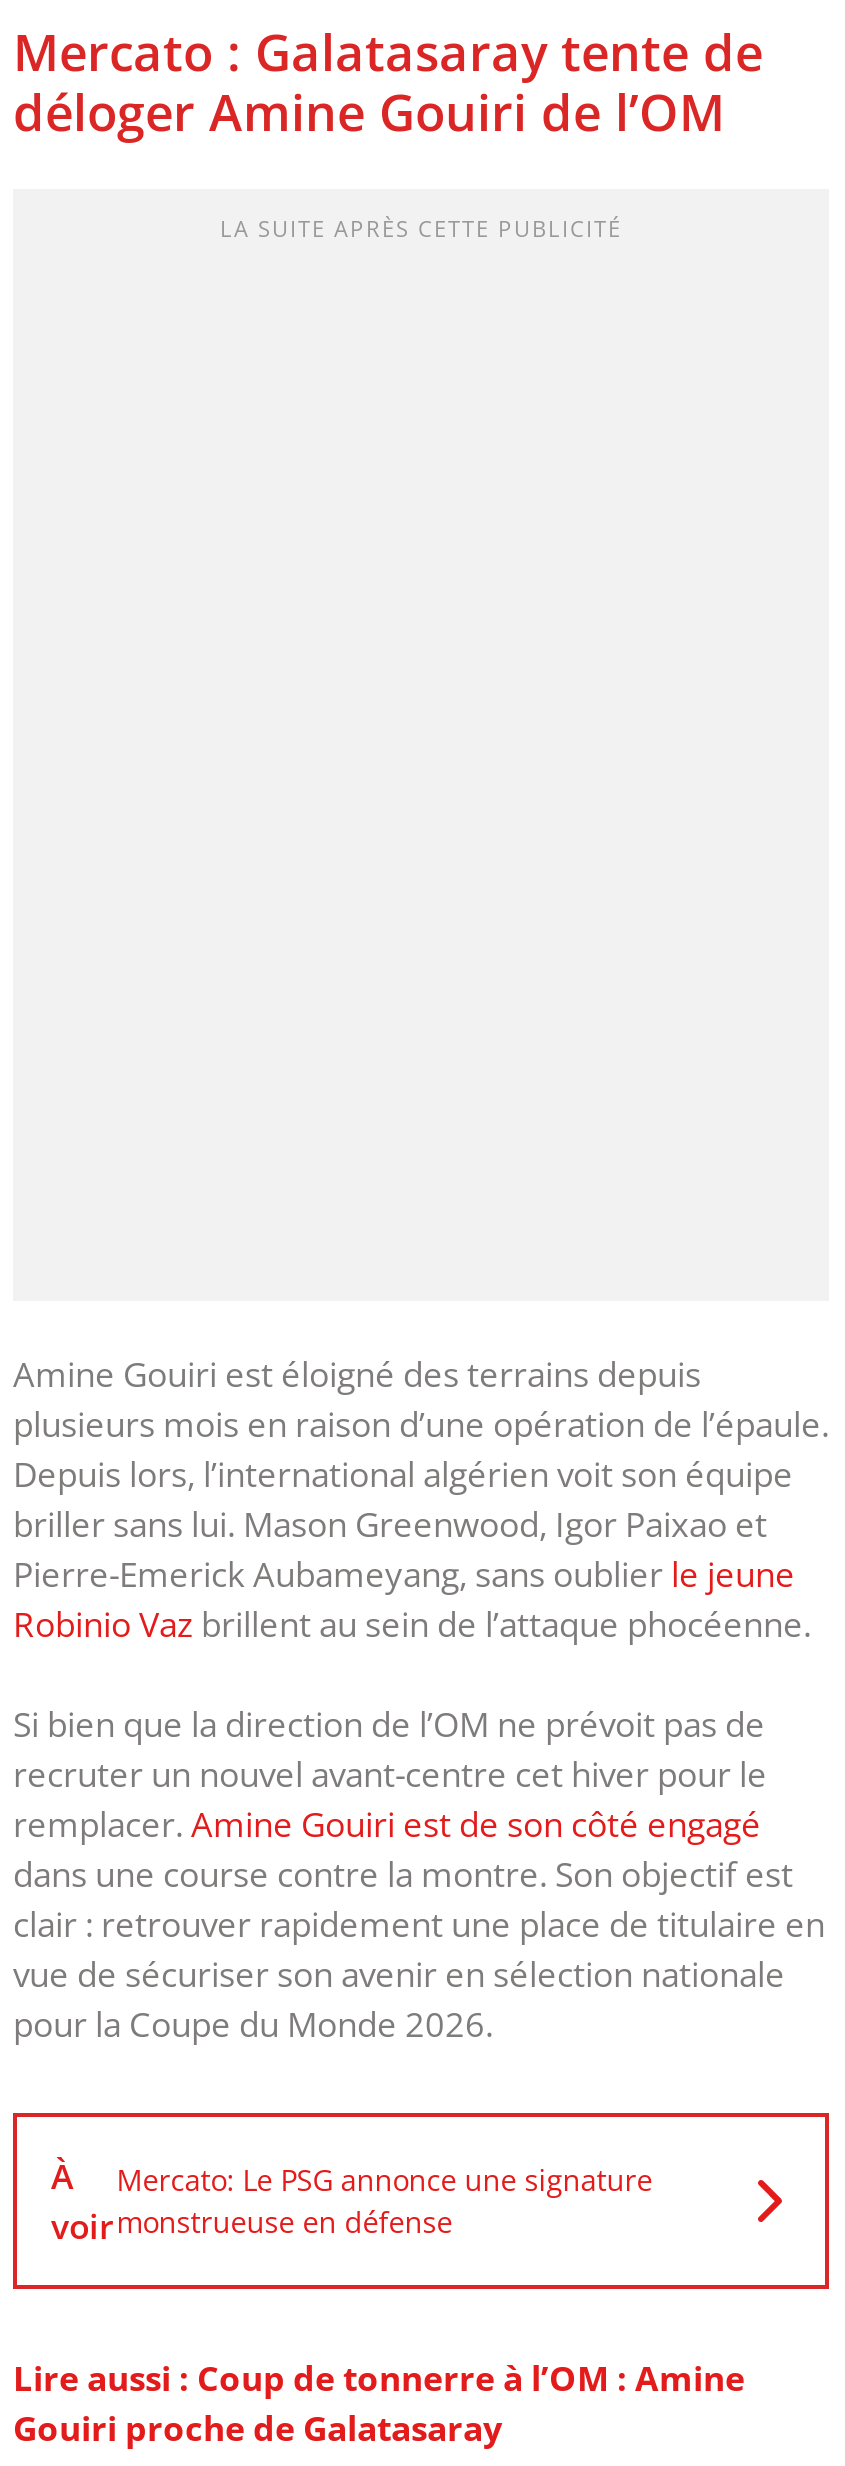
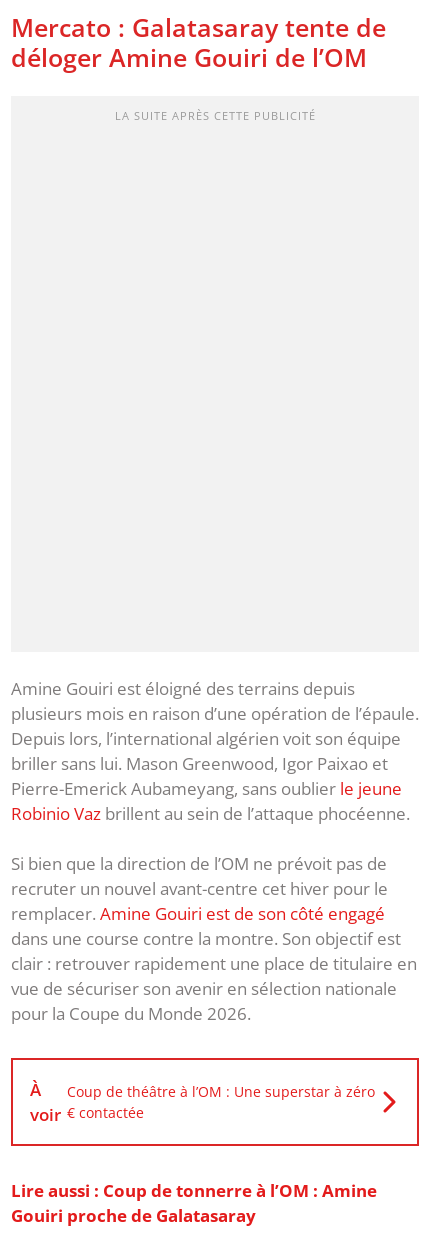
- Mercato: Le PSG annonce une signature
- monstrueuse en défense
+ Coup de théâtre à l’OM : Une superstar à zéro
+ € contactée
